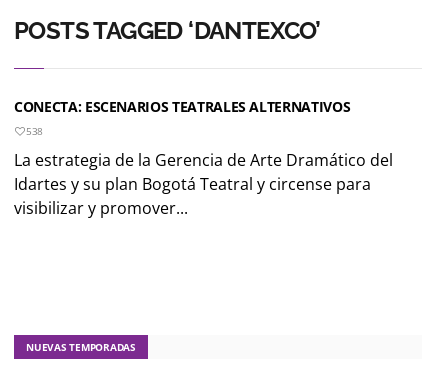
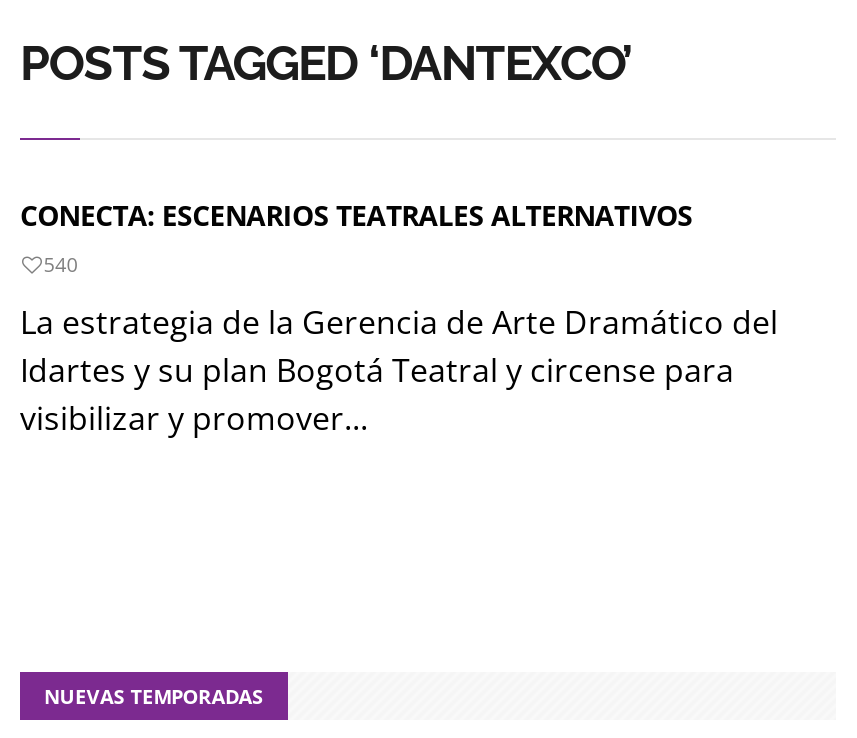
- 538
+ 540
